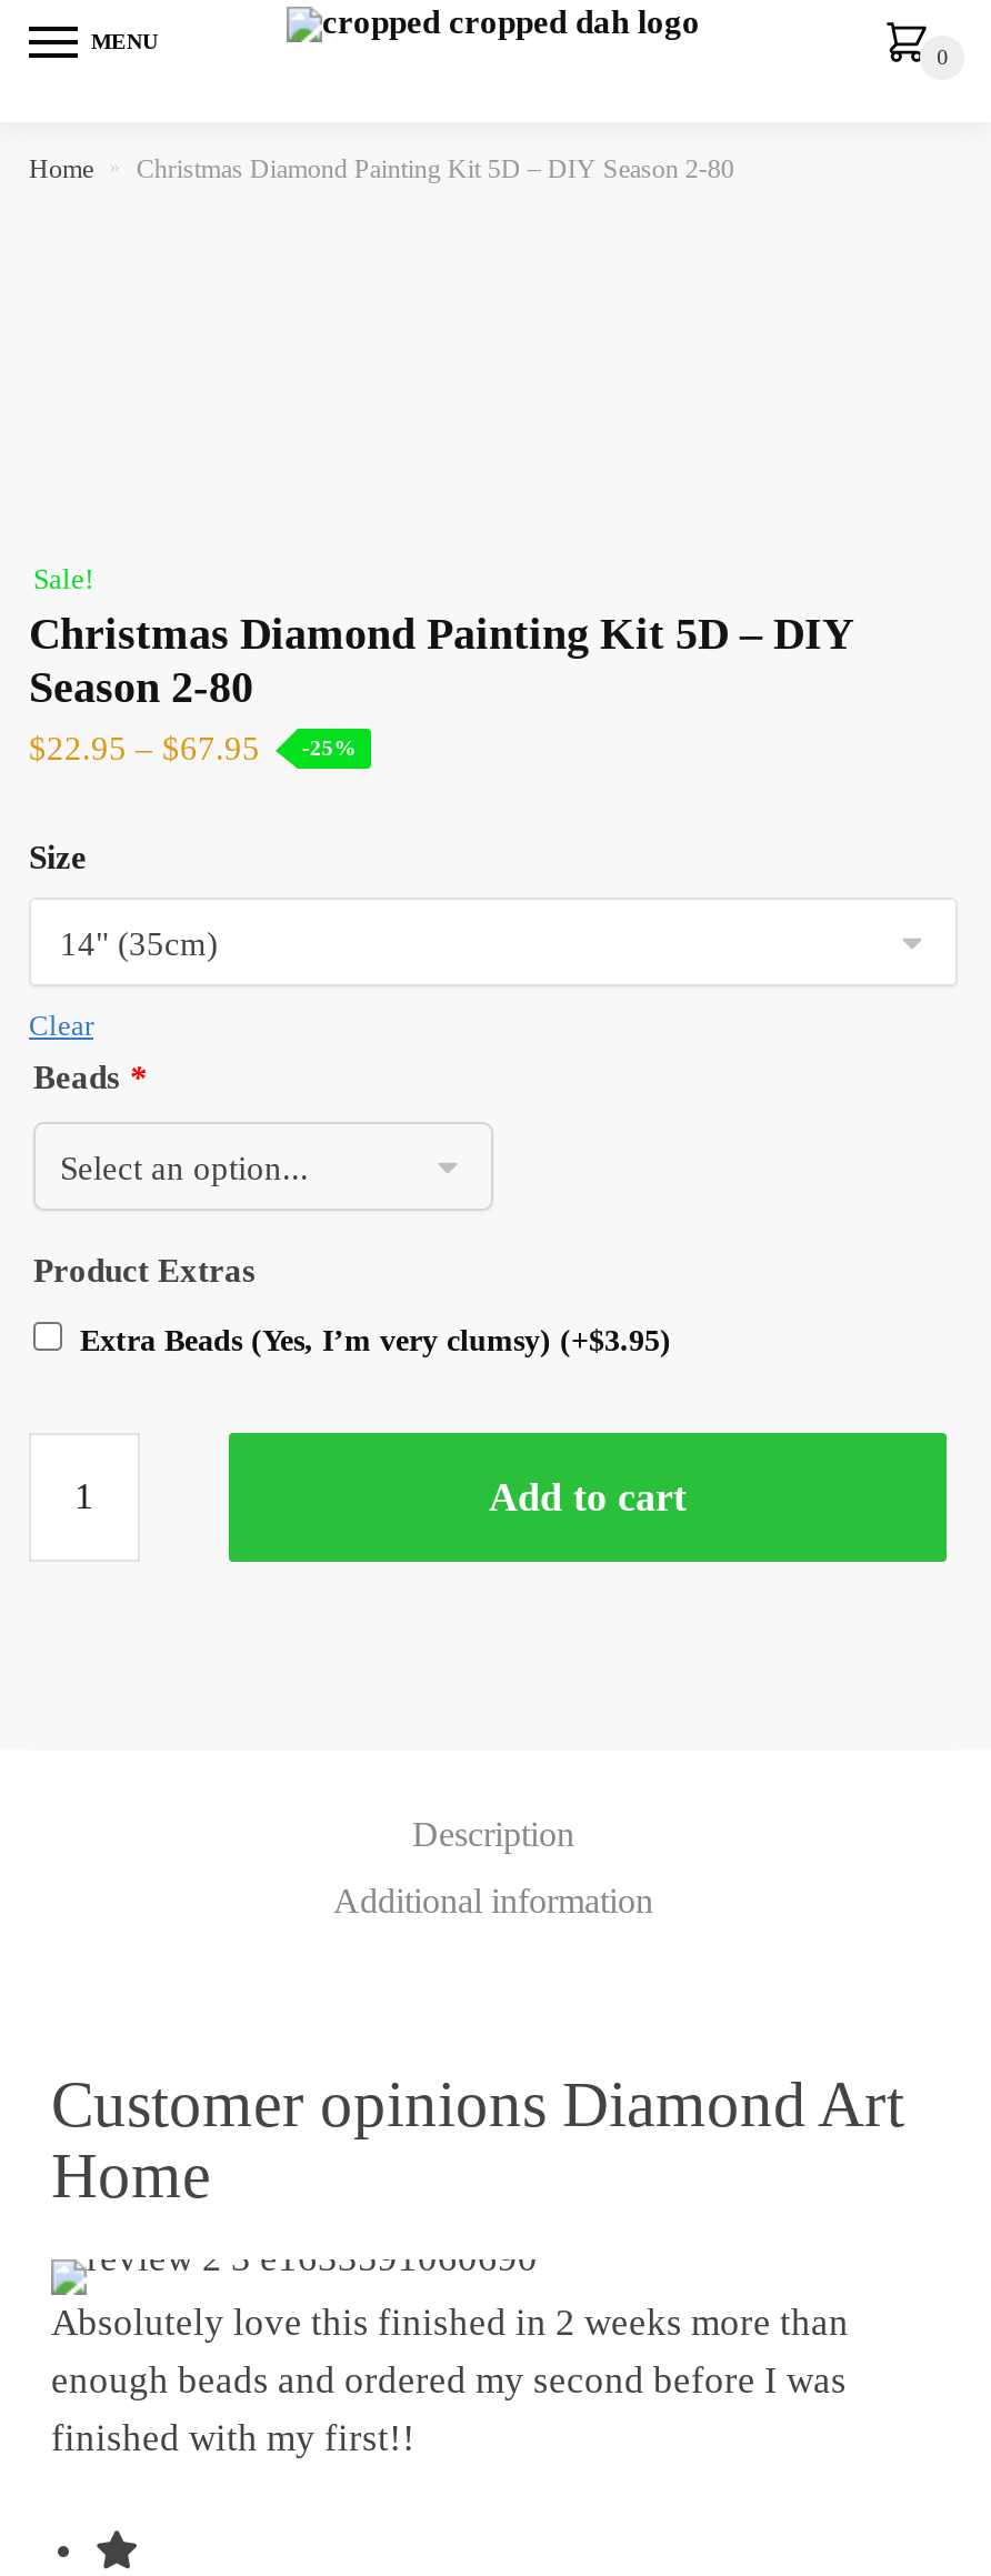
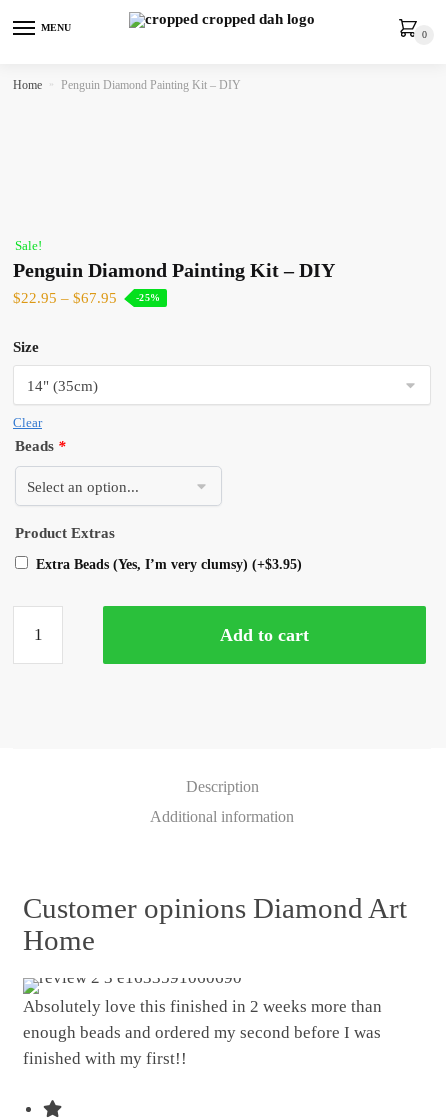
- Christmas Diamond Painting Kit 5D – DIY Season 2-80
+ Penguin Diamond Painting Kit – DIY

- Christmas Diamond Painting Kit 5D – DIY
- Season 2-80
+ Penguin Diamond Painting Kit – DIY
